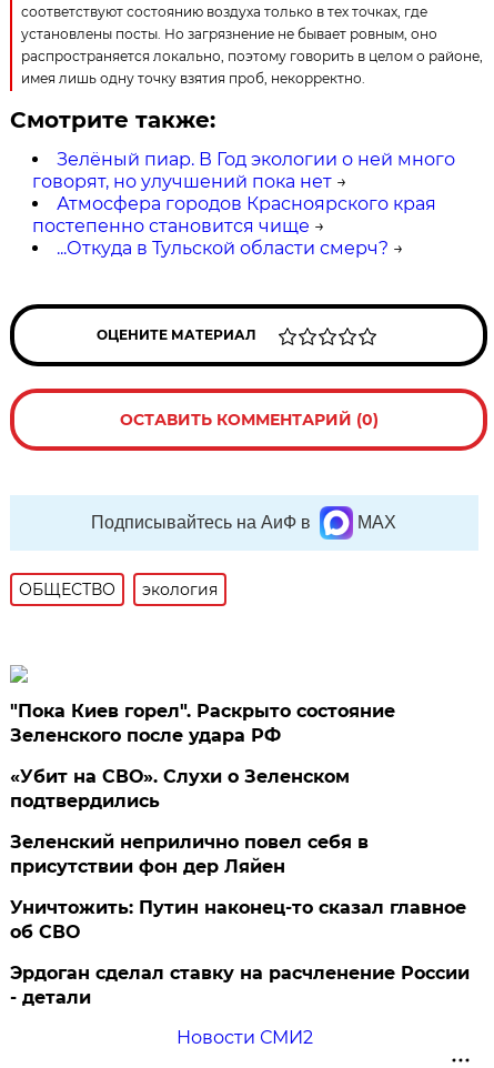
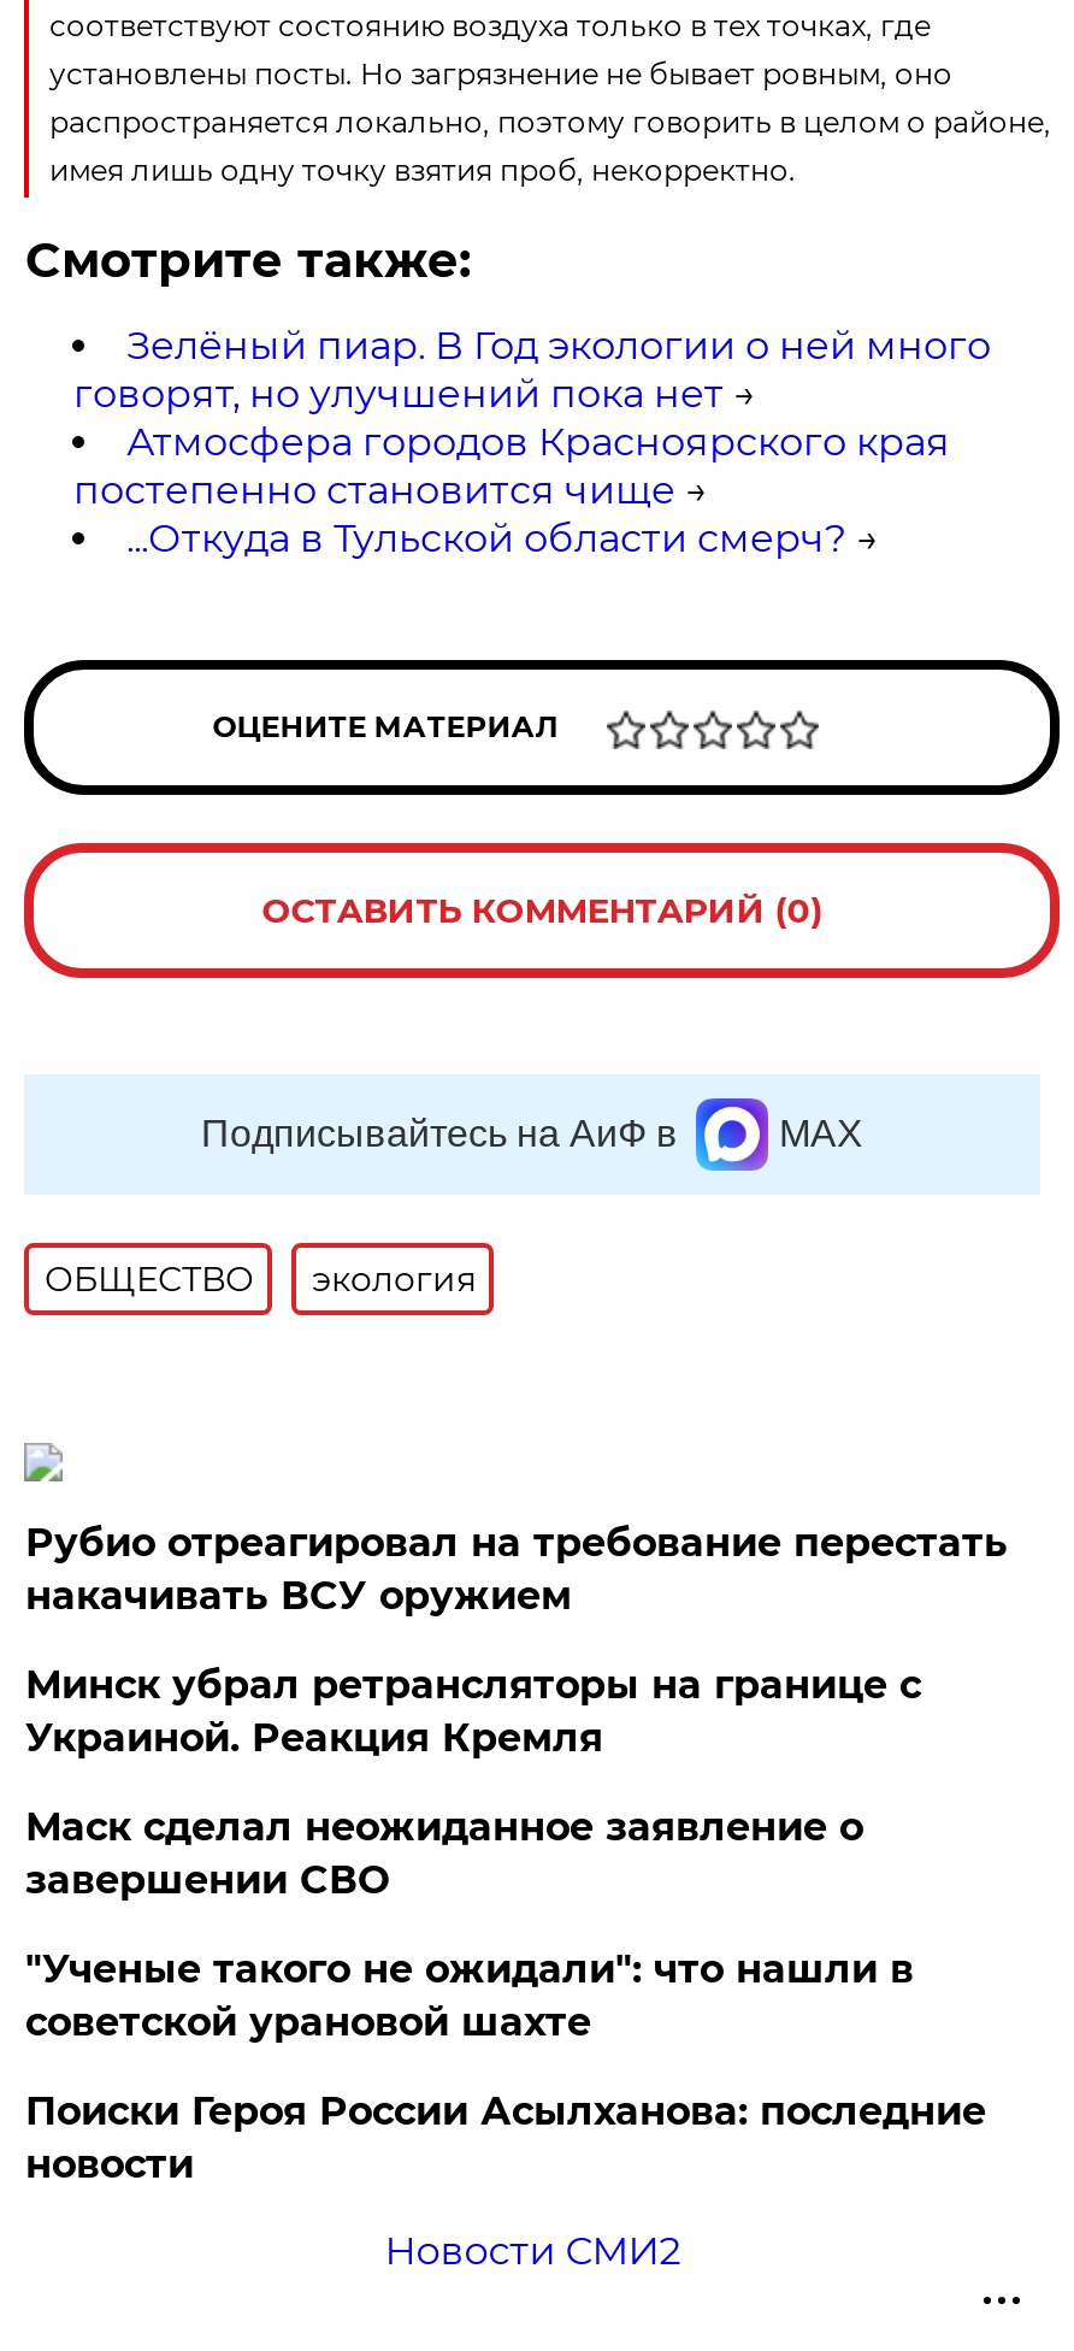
- "Пока Киев горел". Раскрыто состояние
- Зеленского после удара РФ
+ Рубио отреагировал на требование перестать
+ накачивать ВСУ оружием

- «Убит на СВО». Слухи о Зеленском
- подтвердились
+ Минск убрал ретрансляторы на границе с
+ Украиной. Реакция Кремля

- Зеленский неприлично повел cебя в
- присутствии фон дер Ляйен
+ Маск сделал неожиданное заявление о
+ завершении СВО

- Уничтожить: Путин наконец-то сказал главное
- об СВО
+ "Ученые такого не ожидали": что нашли в
+ советской урановой шахте

- Эрдоган сделал ставку на расчленение России
- - детали
+ Поиски Героя России Асылханова: последние
+ новости
